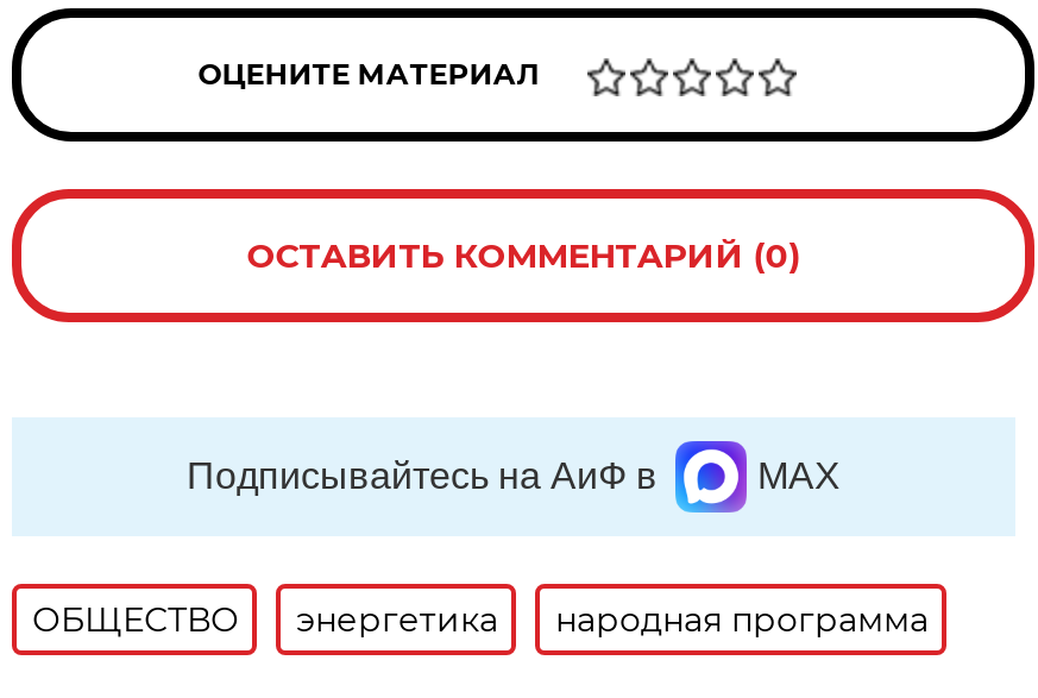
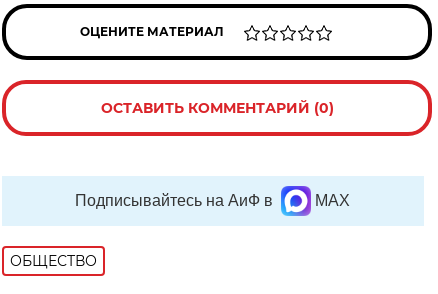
- энергетика
- народная программа
